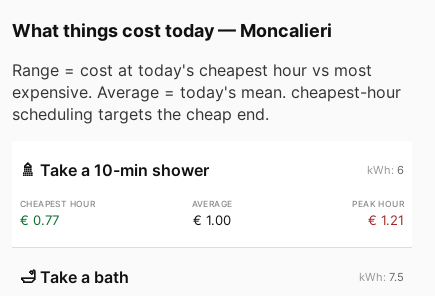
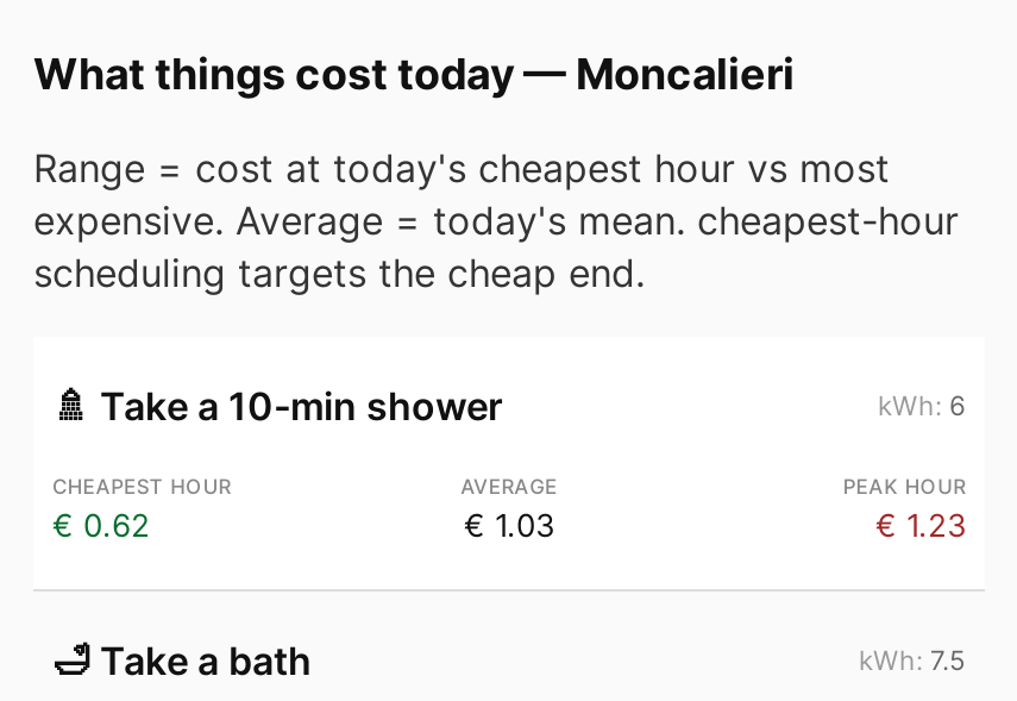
- € 0.77
+ € 0.62

- € 1.00
+ € 1.03

- € 1.21
+ € 1.23
